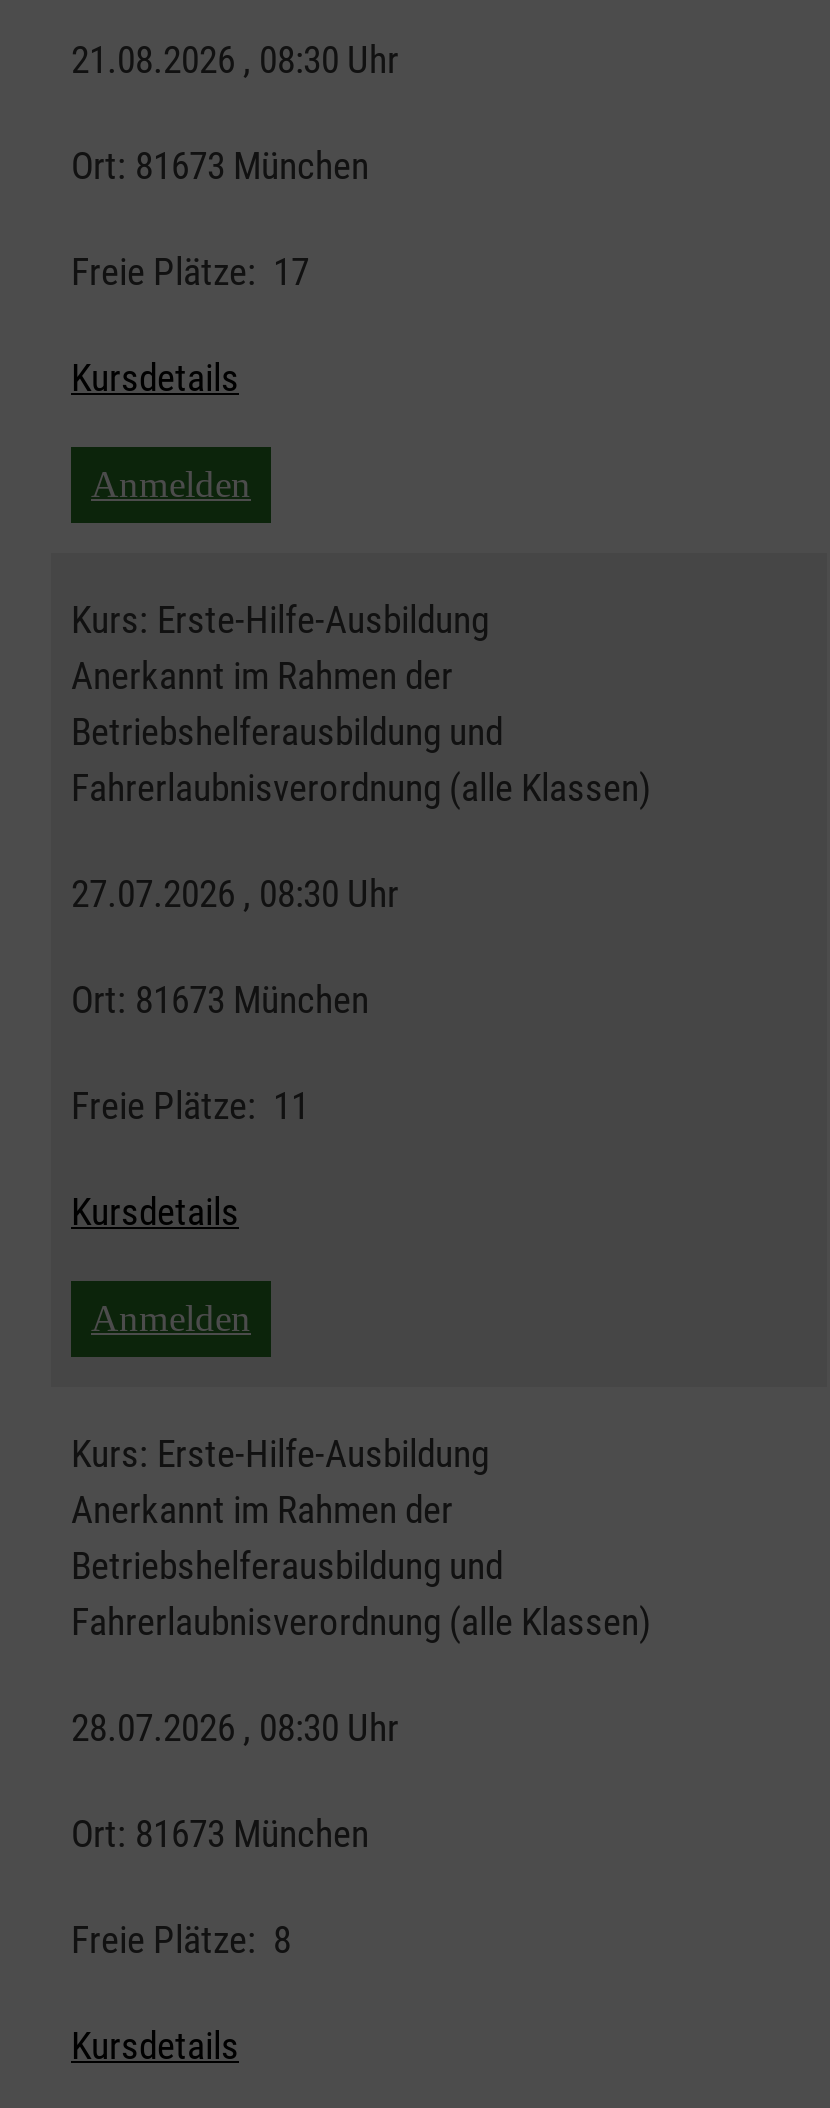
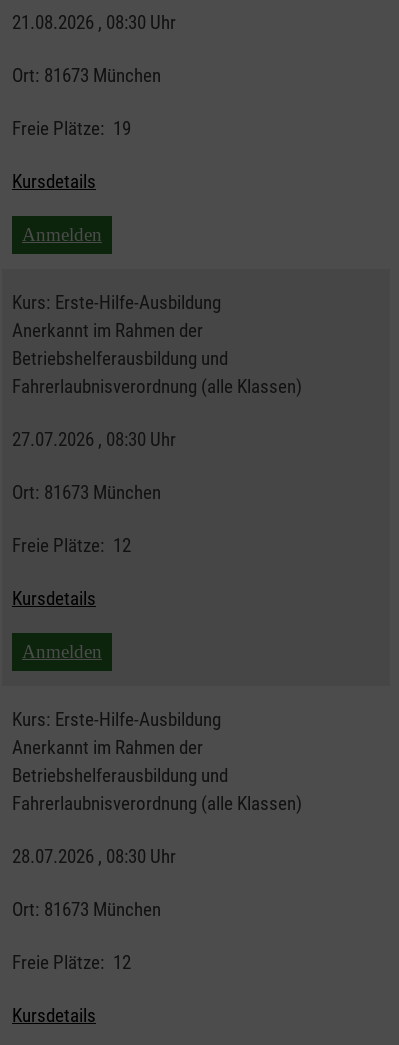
- Freie Plätze: 17
+ Freie Plätze: 19

- Freie Plätze: 11
+ Freie Plätze: 12

- Freie Plätze: 8
+ Freie Plätze: 12
